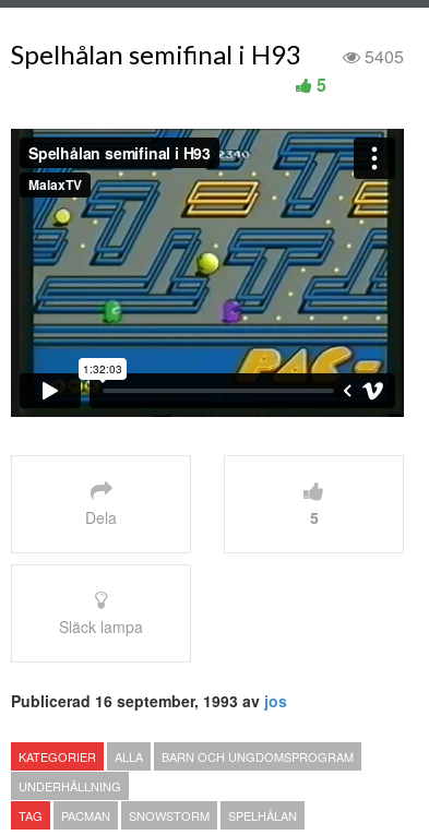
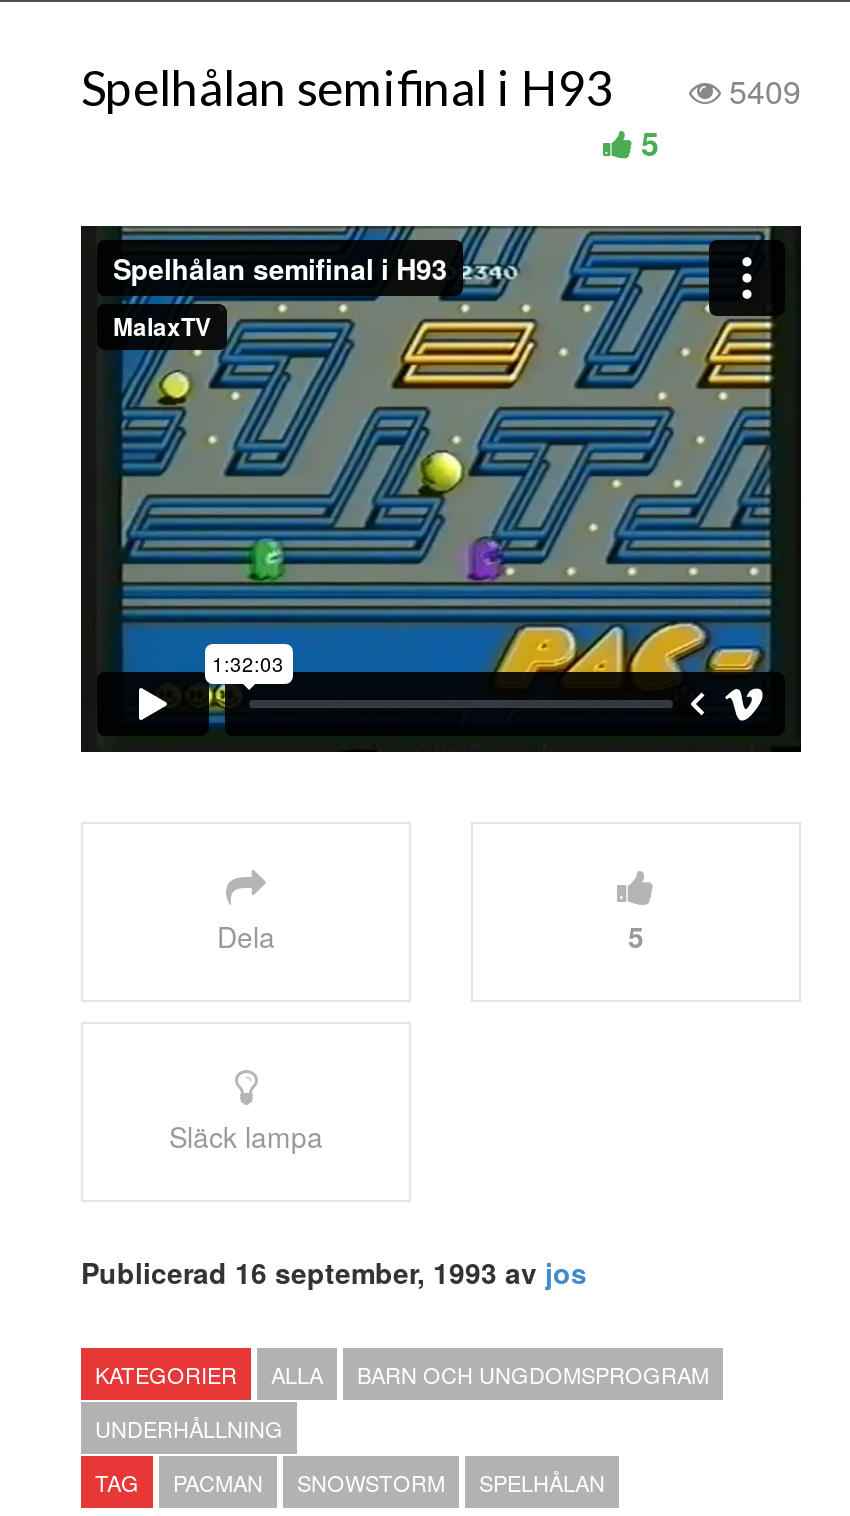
- 5405
+ 5409
